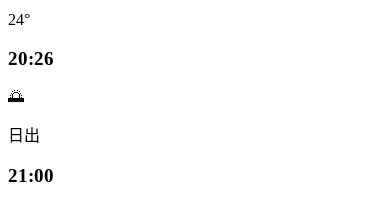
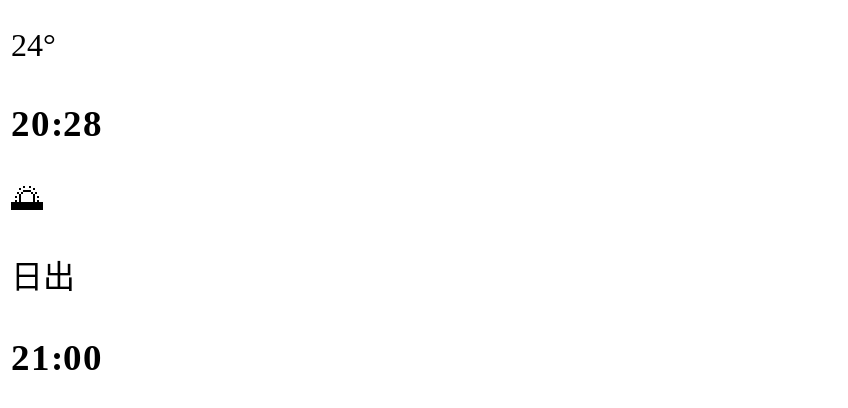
- 20:26
+ 20:28
